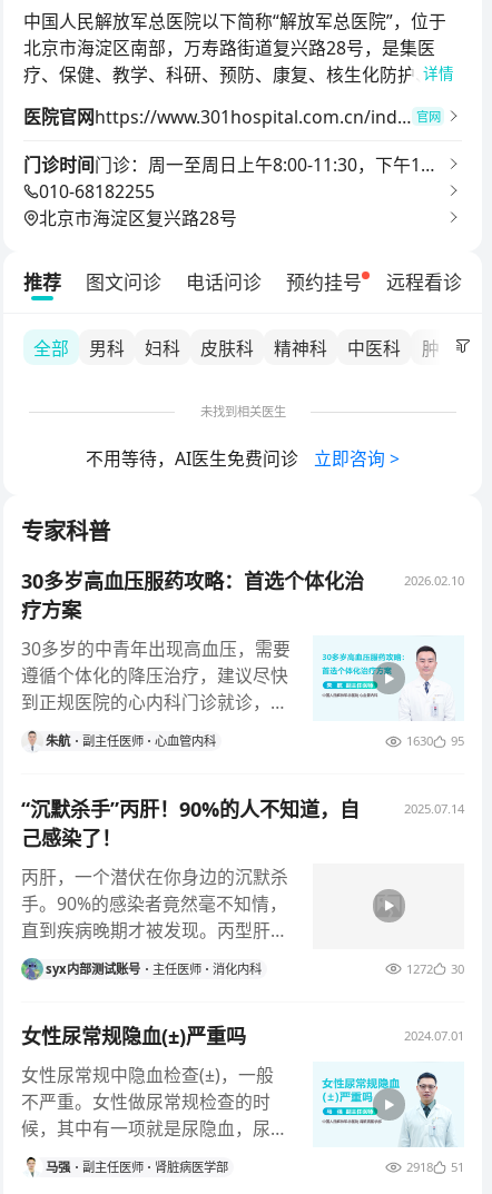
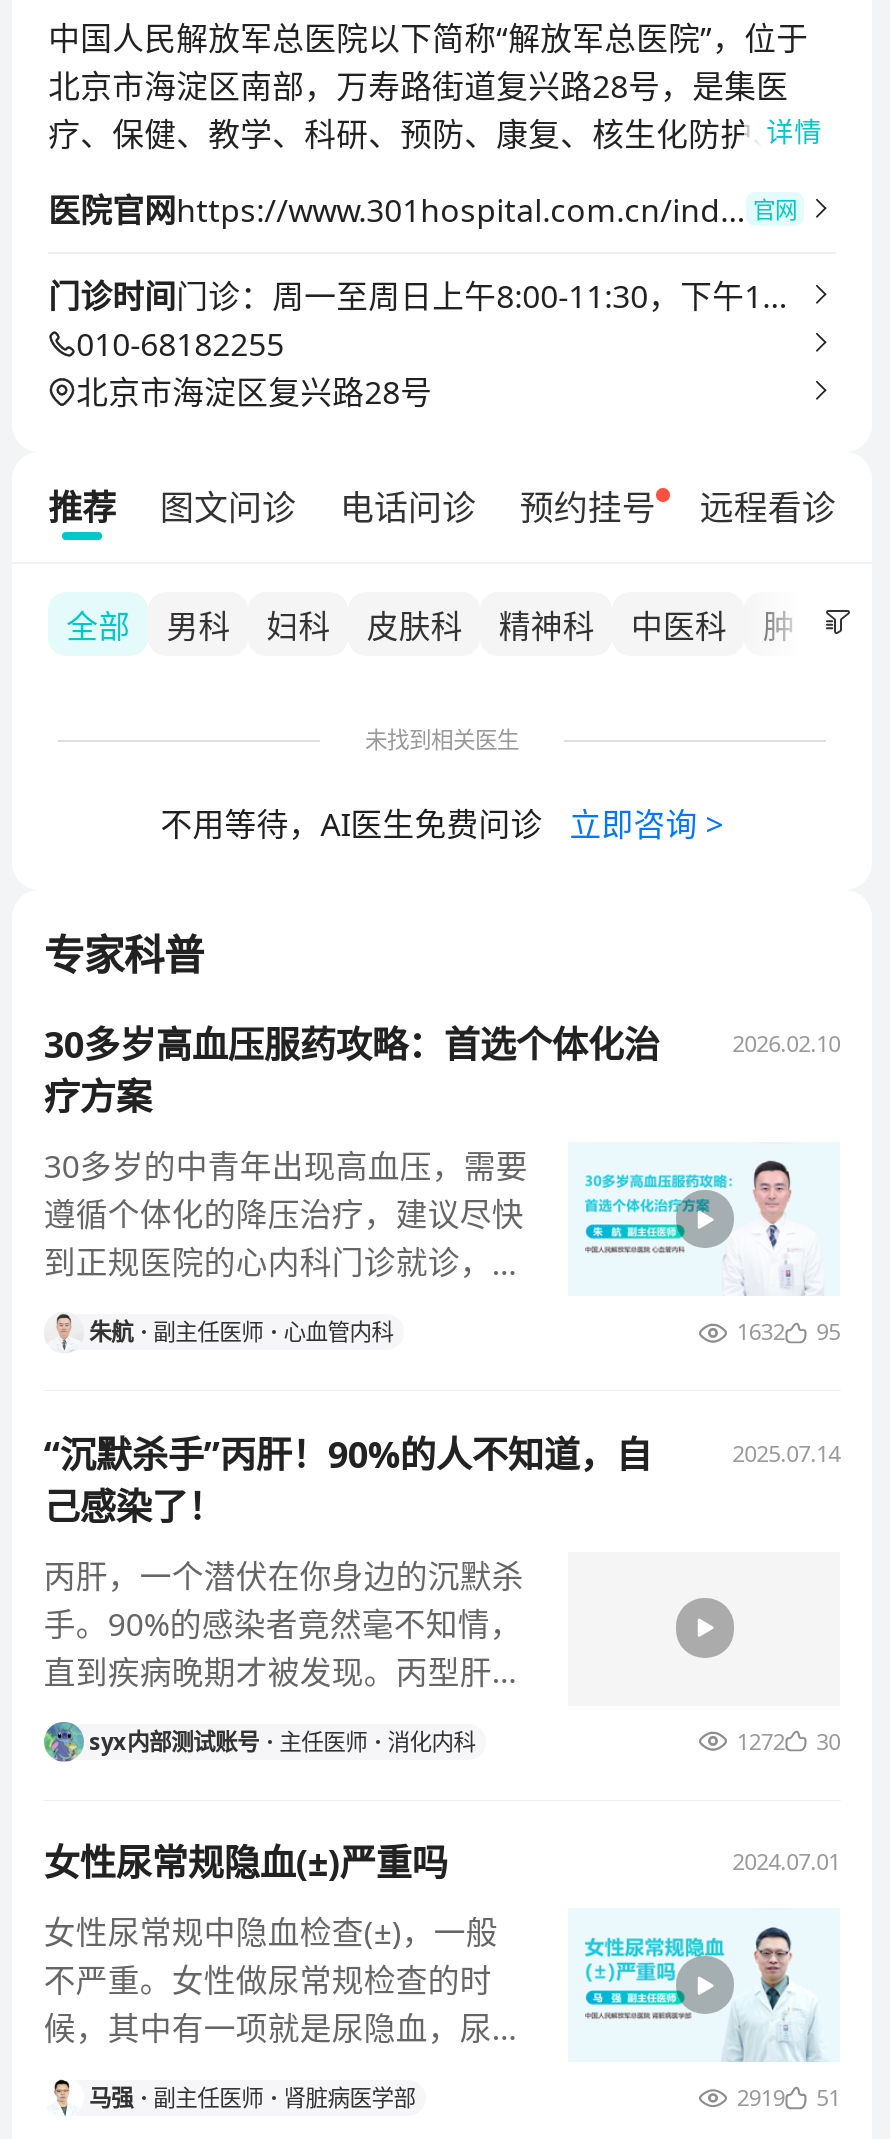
- 1630 95
+ 1632 95

- 2918 51
+ 2919 51
